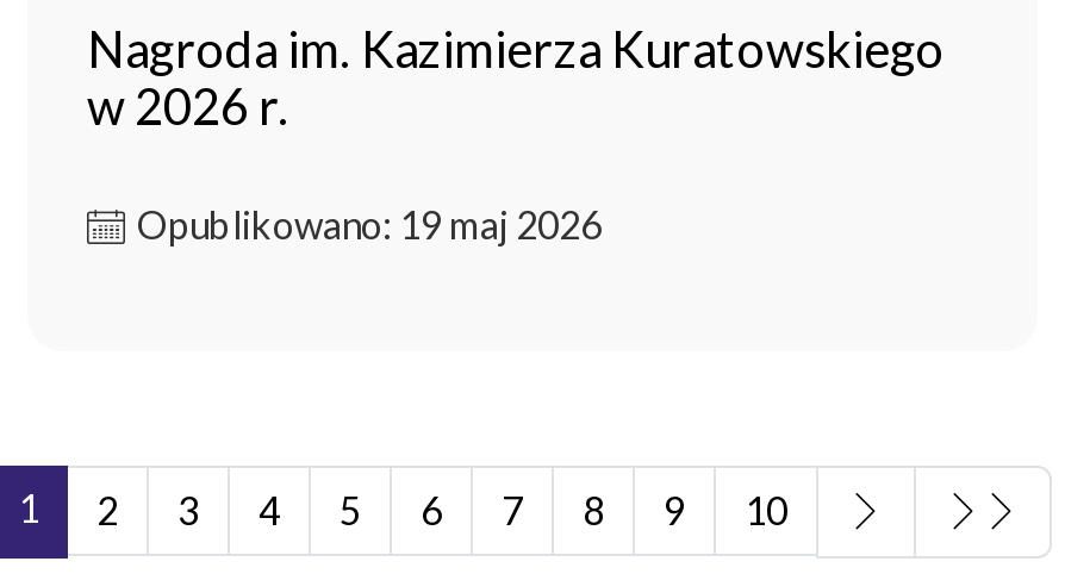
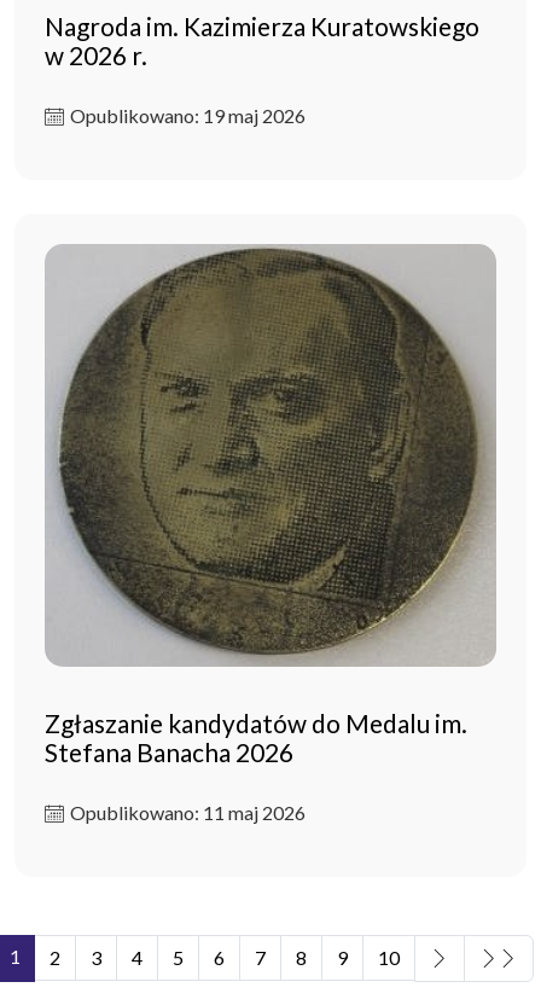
+ [image]
+ Zgłaszanie kandydatów do Medalu im.
+ Stefana Banacha 2026
+ Opublikowano: 11 maj 2026
